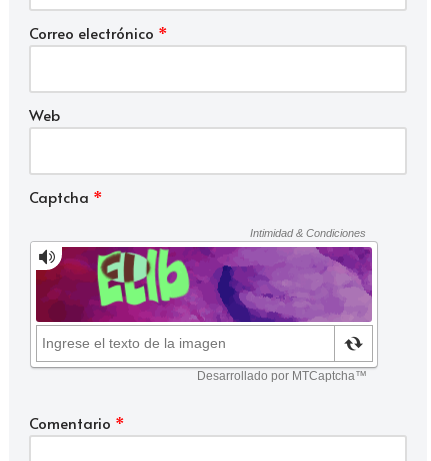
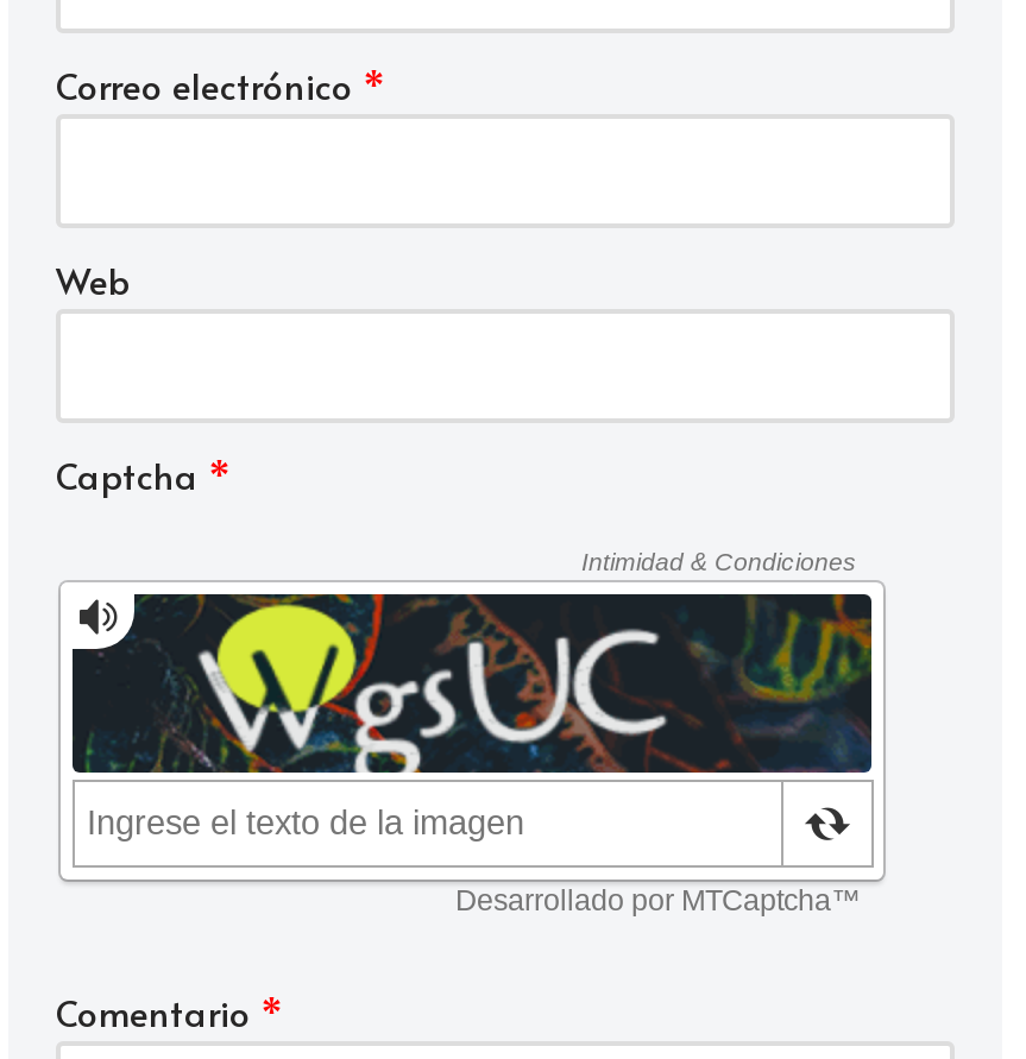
- [image]
+ [image]
